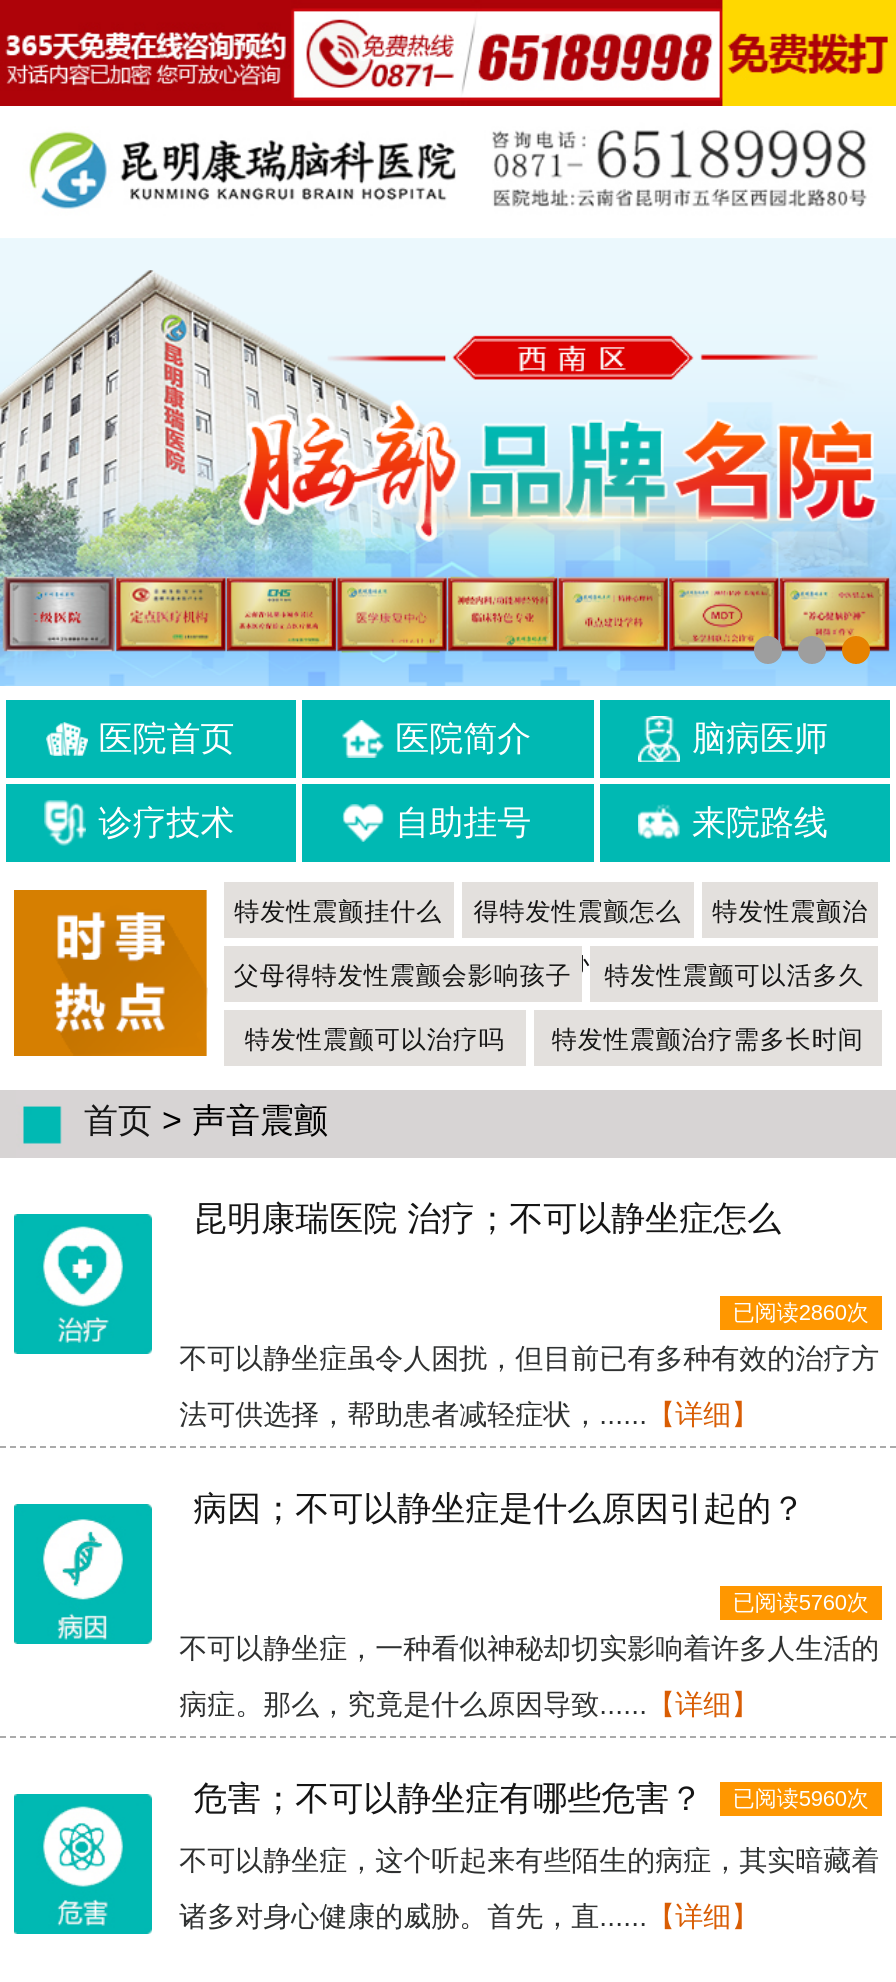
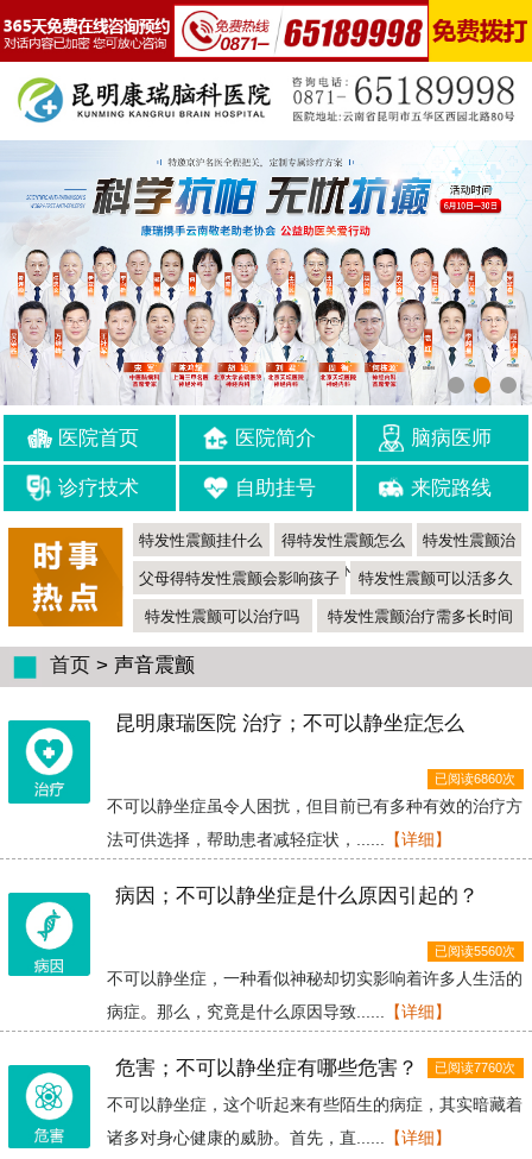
- [image]
+ [image]

- 已阅读2860次
+ 已阅读6860次

- 已阅读5760次
+ 已阅读5560次

- 危害；不可以静坐症有哪些危害？ 已阅读5960次
+ 危害；不可以静坐症有哪些危害？ 已阅读7760次
